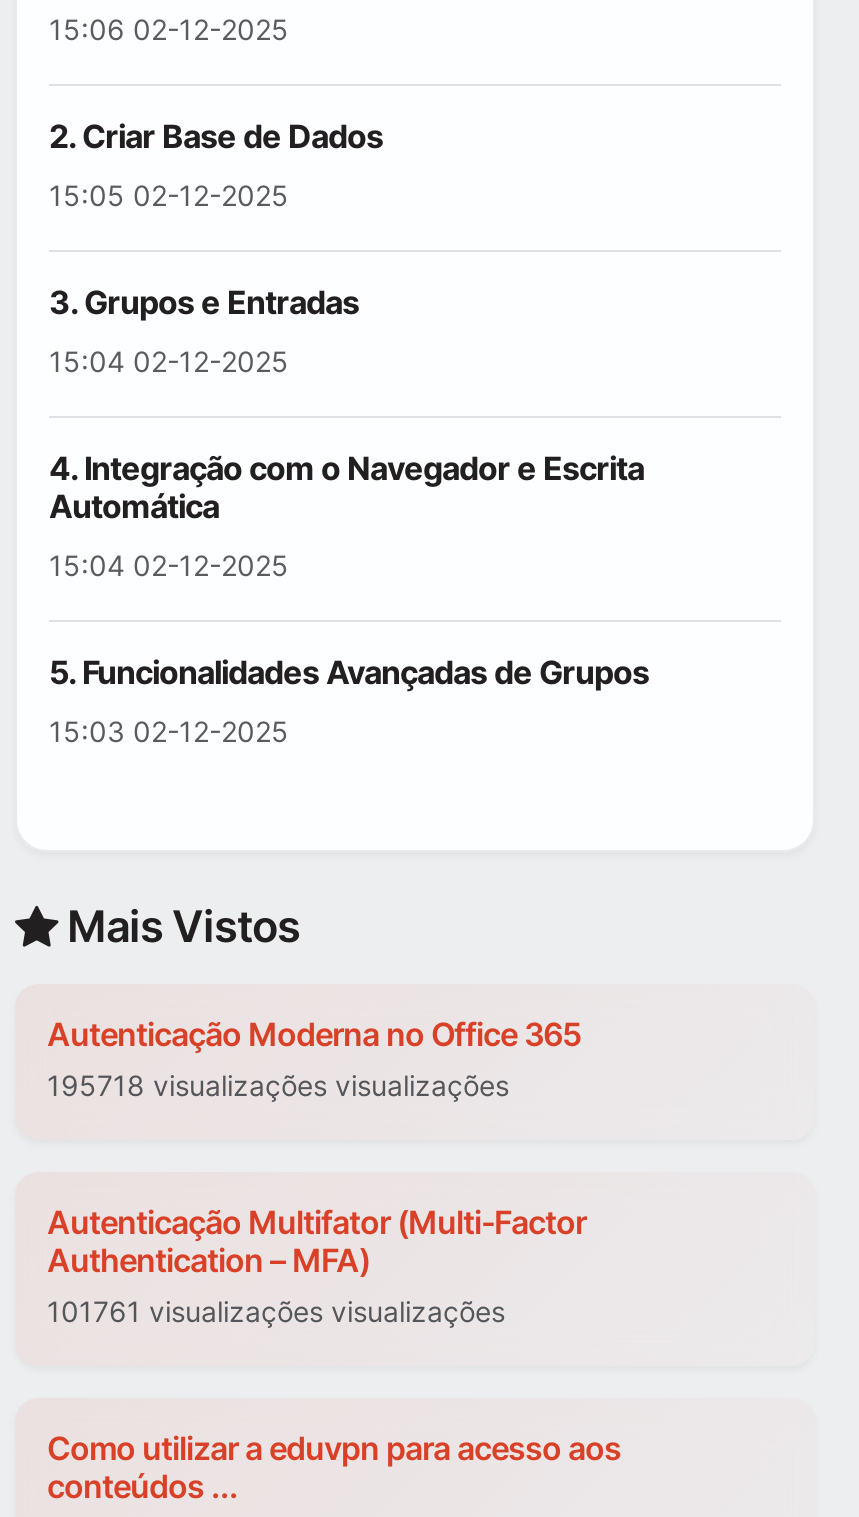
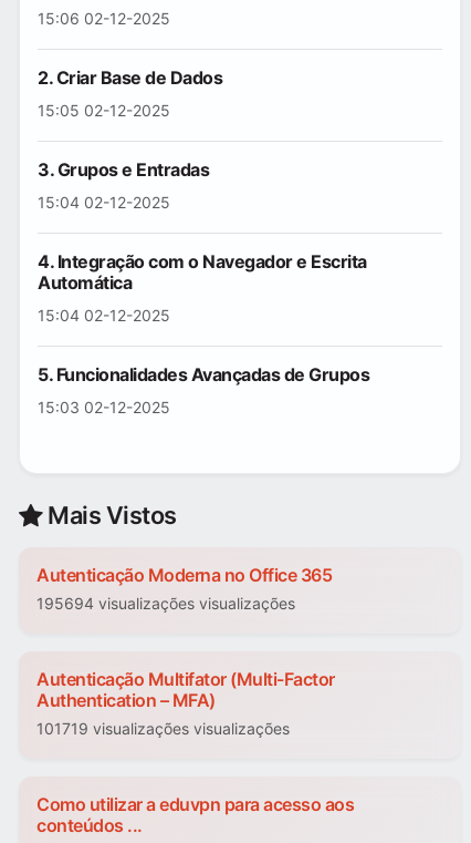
- 195718 visualizações visualizações
+ 195694 visualizações visualizações

- 101761 visualizações visualizações
+ 101719 visualizações visualizações
